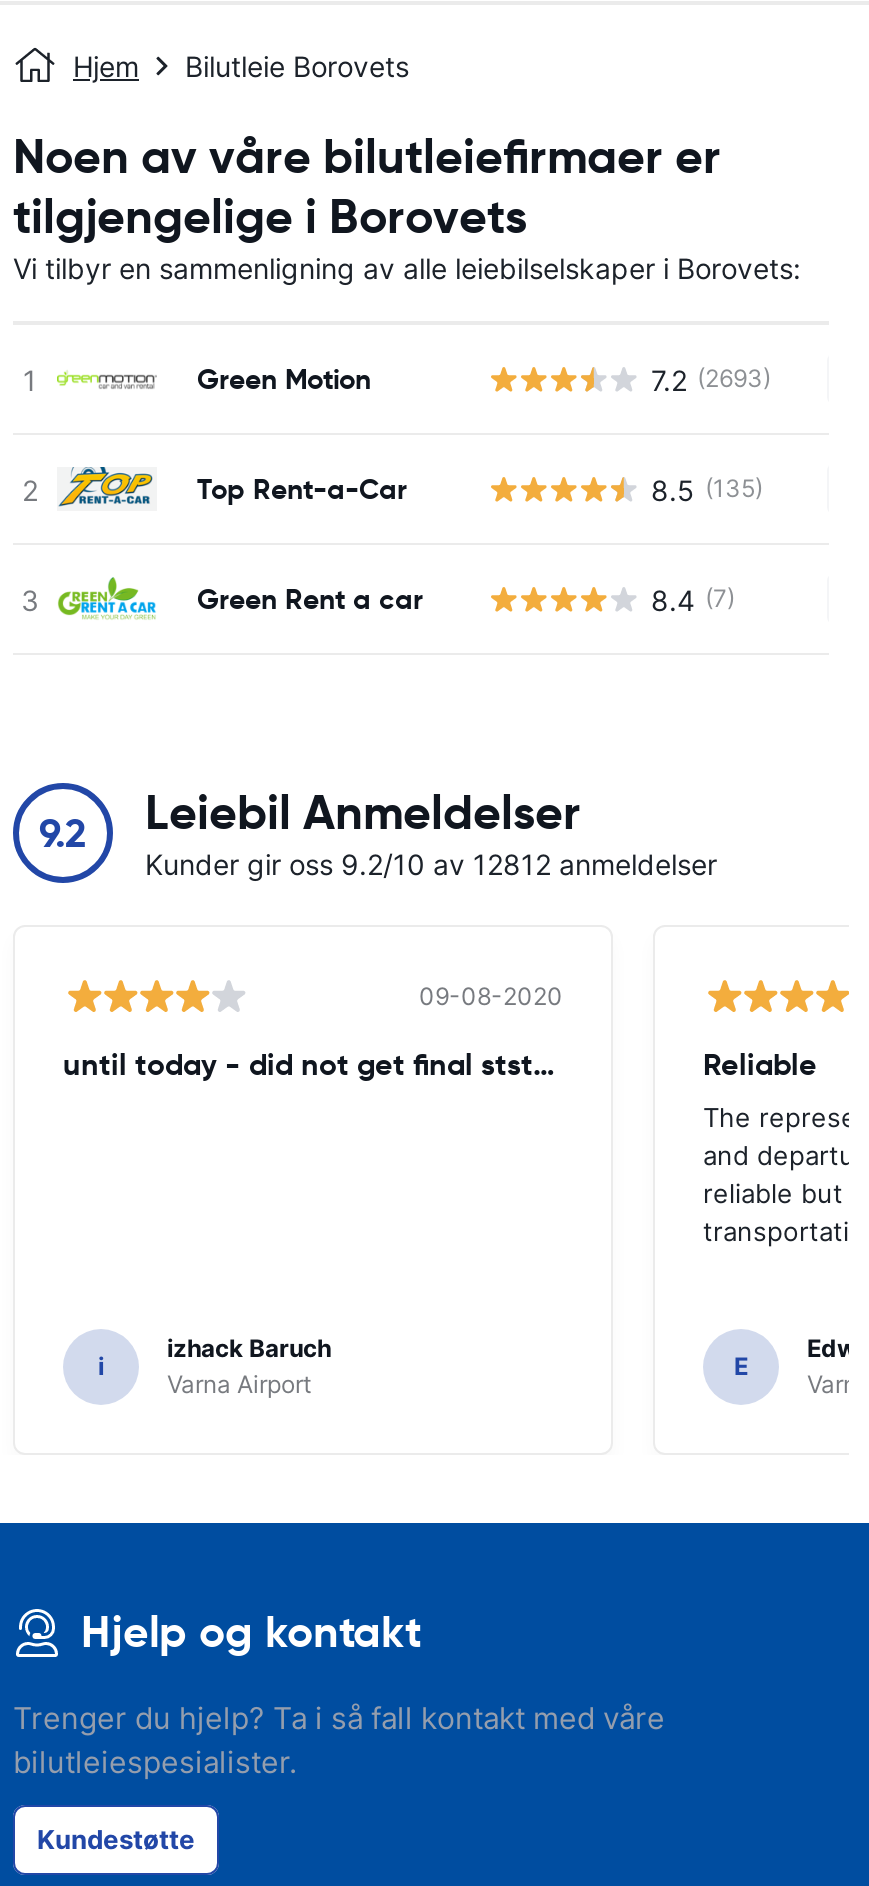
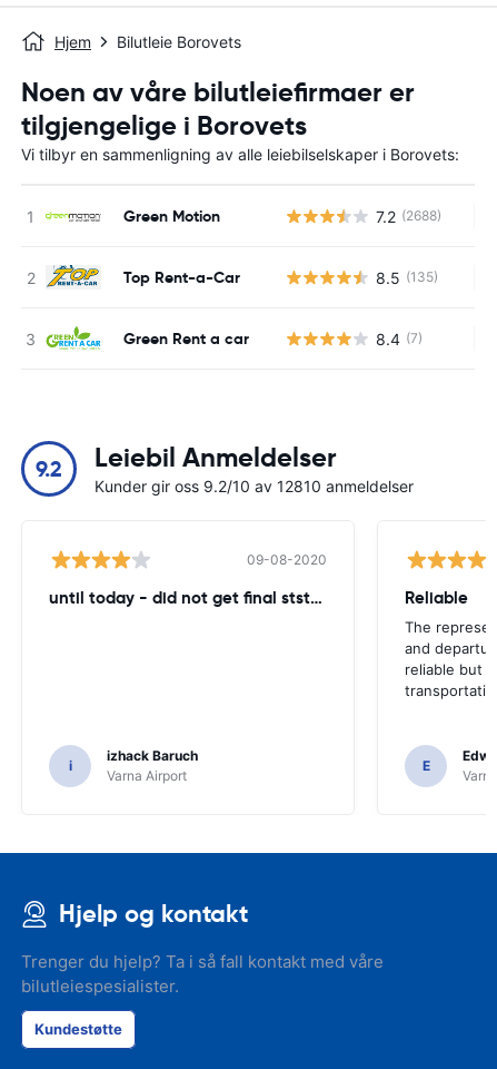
- 7.2 (2693)
+ 7.2 (2688)

- Kunder gir oss 9.2/10 av 12812 anmeldelser
+ Kunder gir oss 9.2/10 av 12810 anmeldelser
